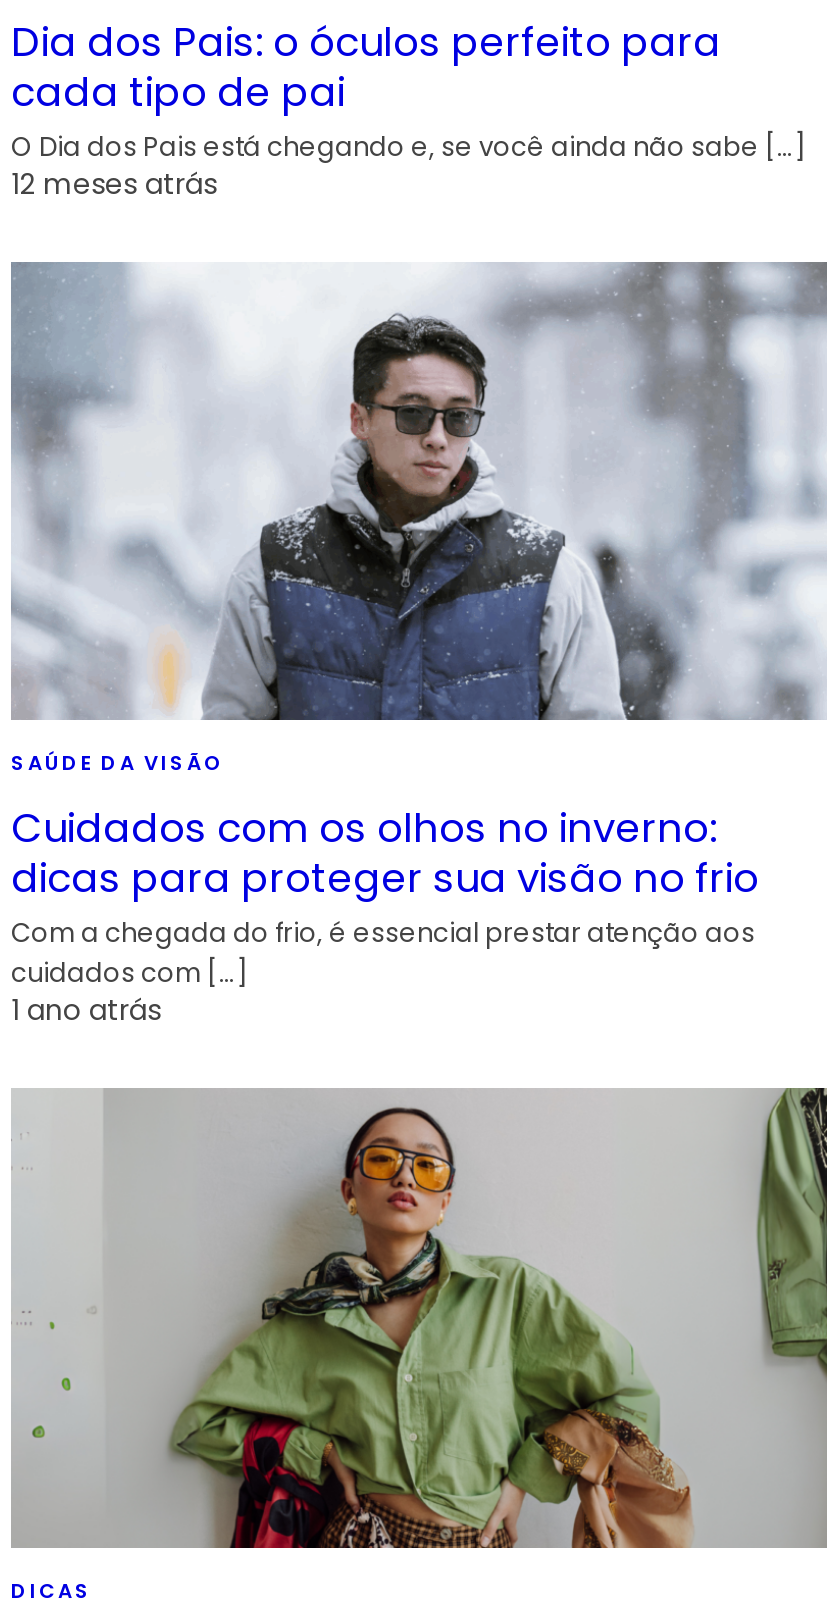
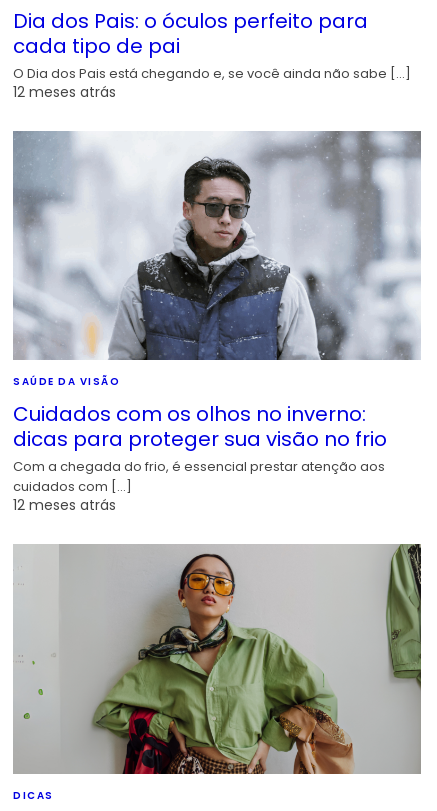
- 1 ano atrás
+ 12 meses atrás
